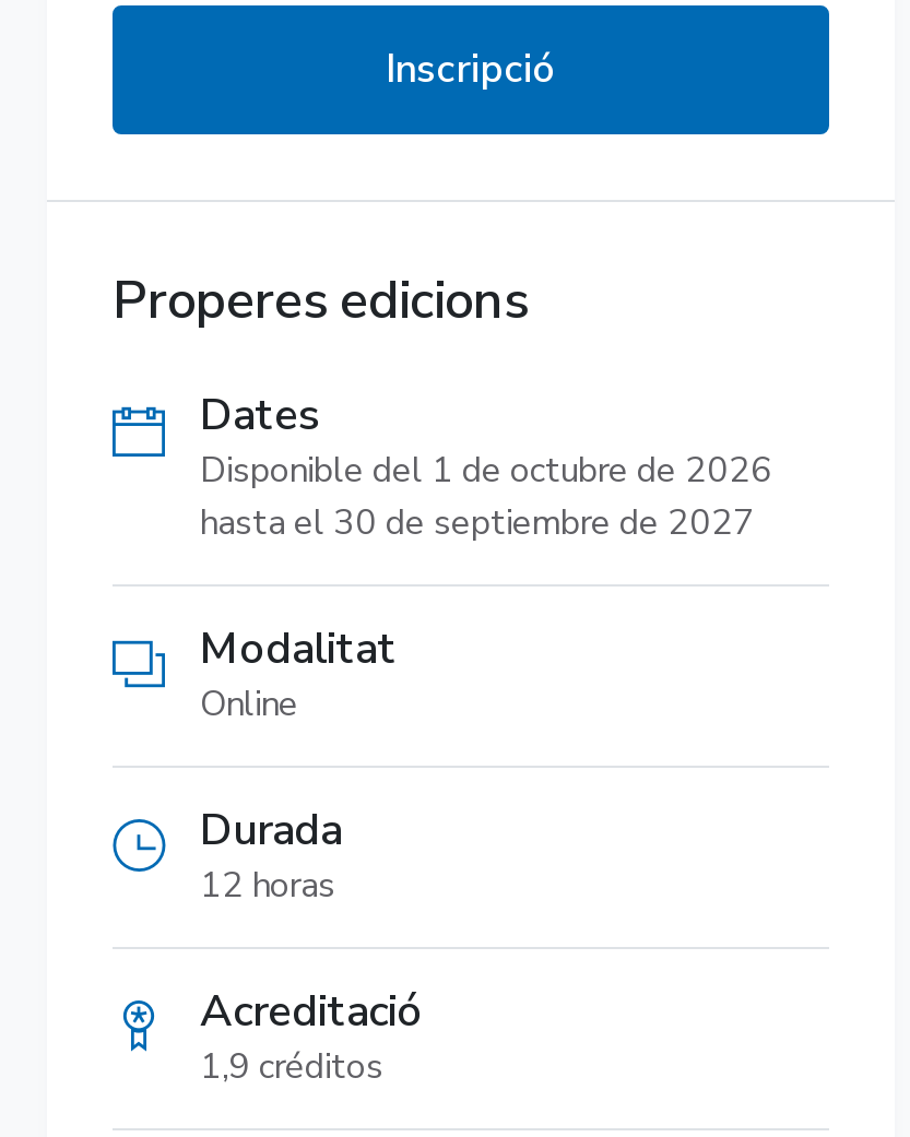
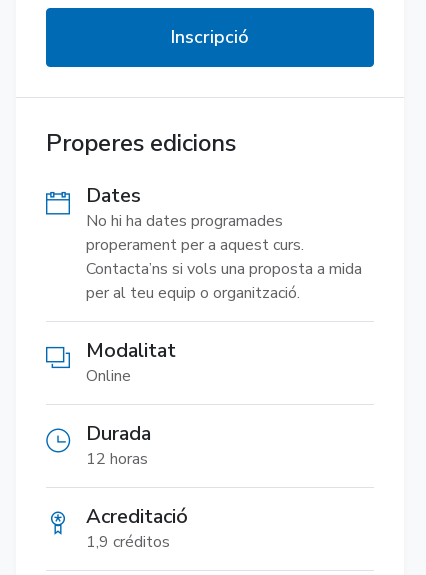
- Disponible del 1 de octubre de 2026
- hasta el 30 de septiembre de 2027
+ No hi ha dates programades
+ properament per a aquest curs.
+ Contacta’ns si vols una proposta a mida
+ per al teu equip o organització.
